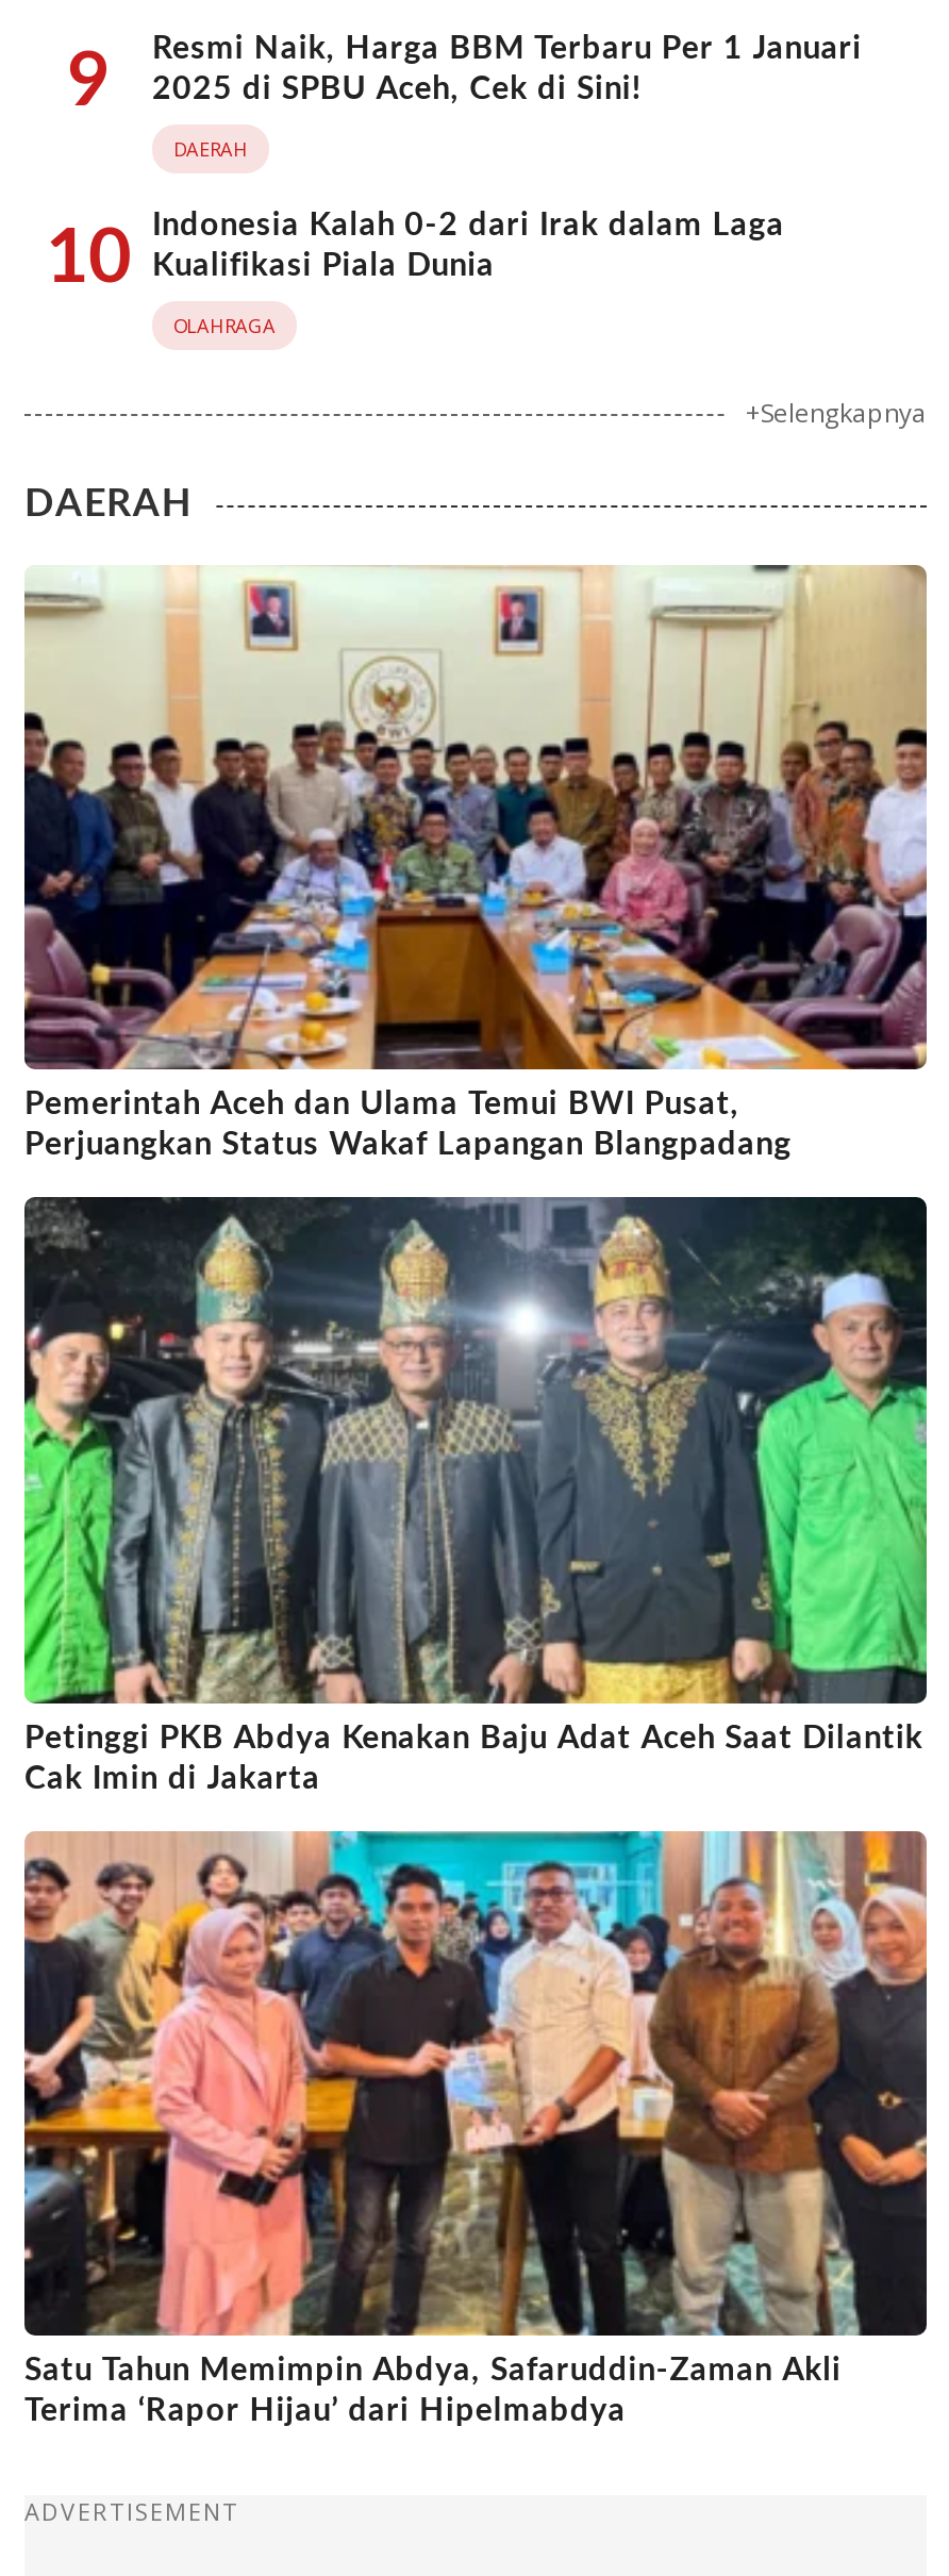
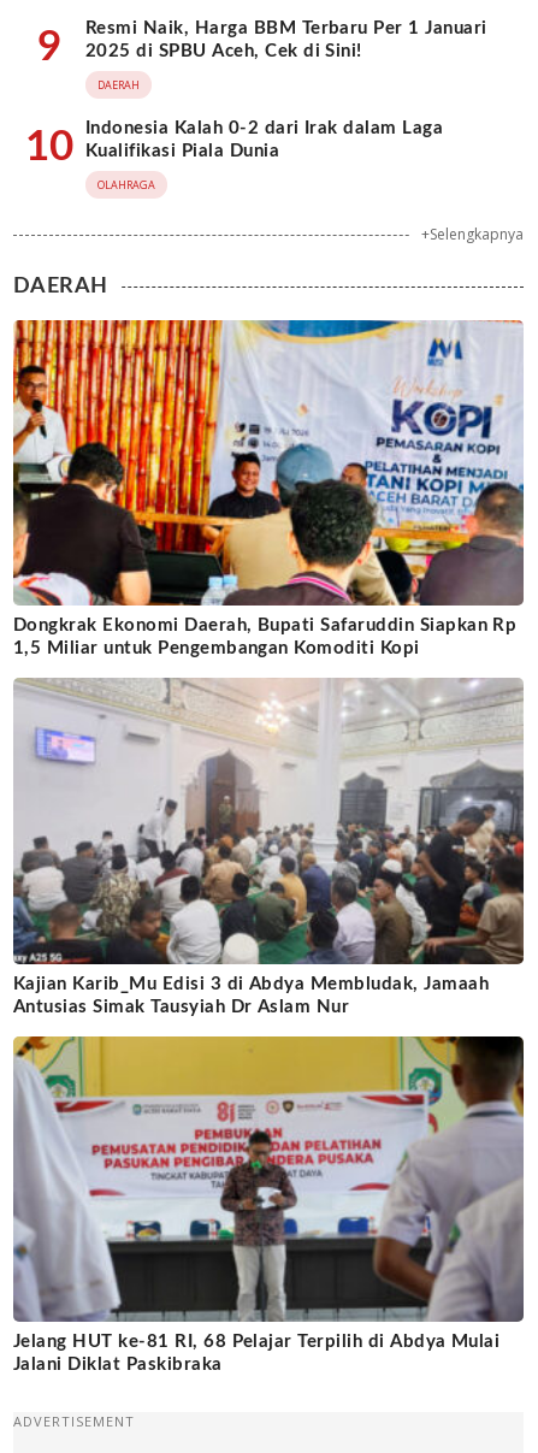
- [image]
- Pemerintah Aceh dan Ulama Temui BWI Pusat,
- Perjuangkan Status Wakaf Lapangan Blangpadang
+ [image]
+ Dongkrak Ekonomi Daerah, Bupati Safaruddin Siapkan Rp
+ 1,5 Miliar untuk Pengembangan Komoditi Kopi

- [image]
- Petinggi PKB Abdya Kenakan Baju Adat Aceh Saat Dilantik
- Cak Imin di Jakarta
+ [image]
+ Kajian Karib_Mu Edisi 3 di Abdya Membludak, Jamaah
+ Antusias Simak Tausyiah Dr Aslam Nur

- [image]
- Satu Tahun Memimpin Abdya, Safaruddin-Zaman Akli
- Terima ‘Rapor Hijau’ dari Hipelmabdya
+ [image]
+ Jelang HUT ke-81 RI, 68 Pelajar Terpilih di Abdya Mulai
+ Jalani Diklat Paskibraka
